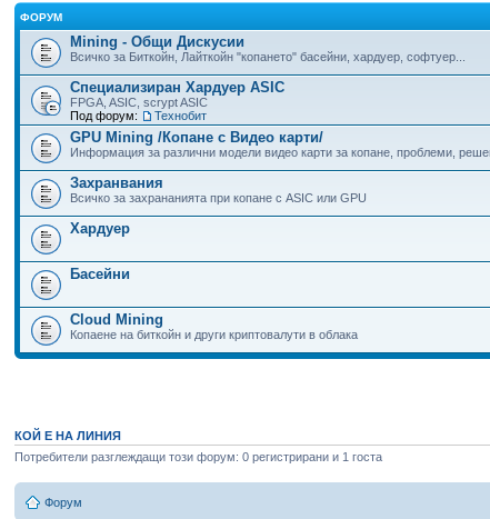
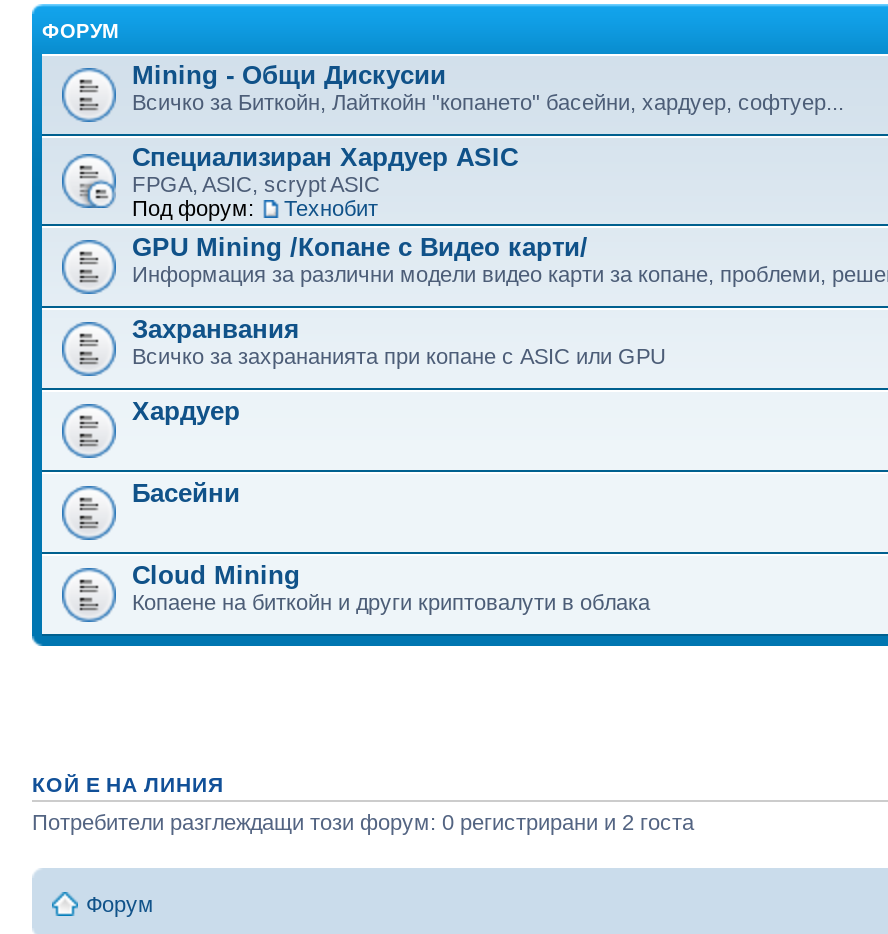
- Потребители разглеждащи този форум: 0 регистрирани и 1 госта
+ Потребители разглеждащи този форум: 0 регистрирани и 2 госта
